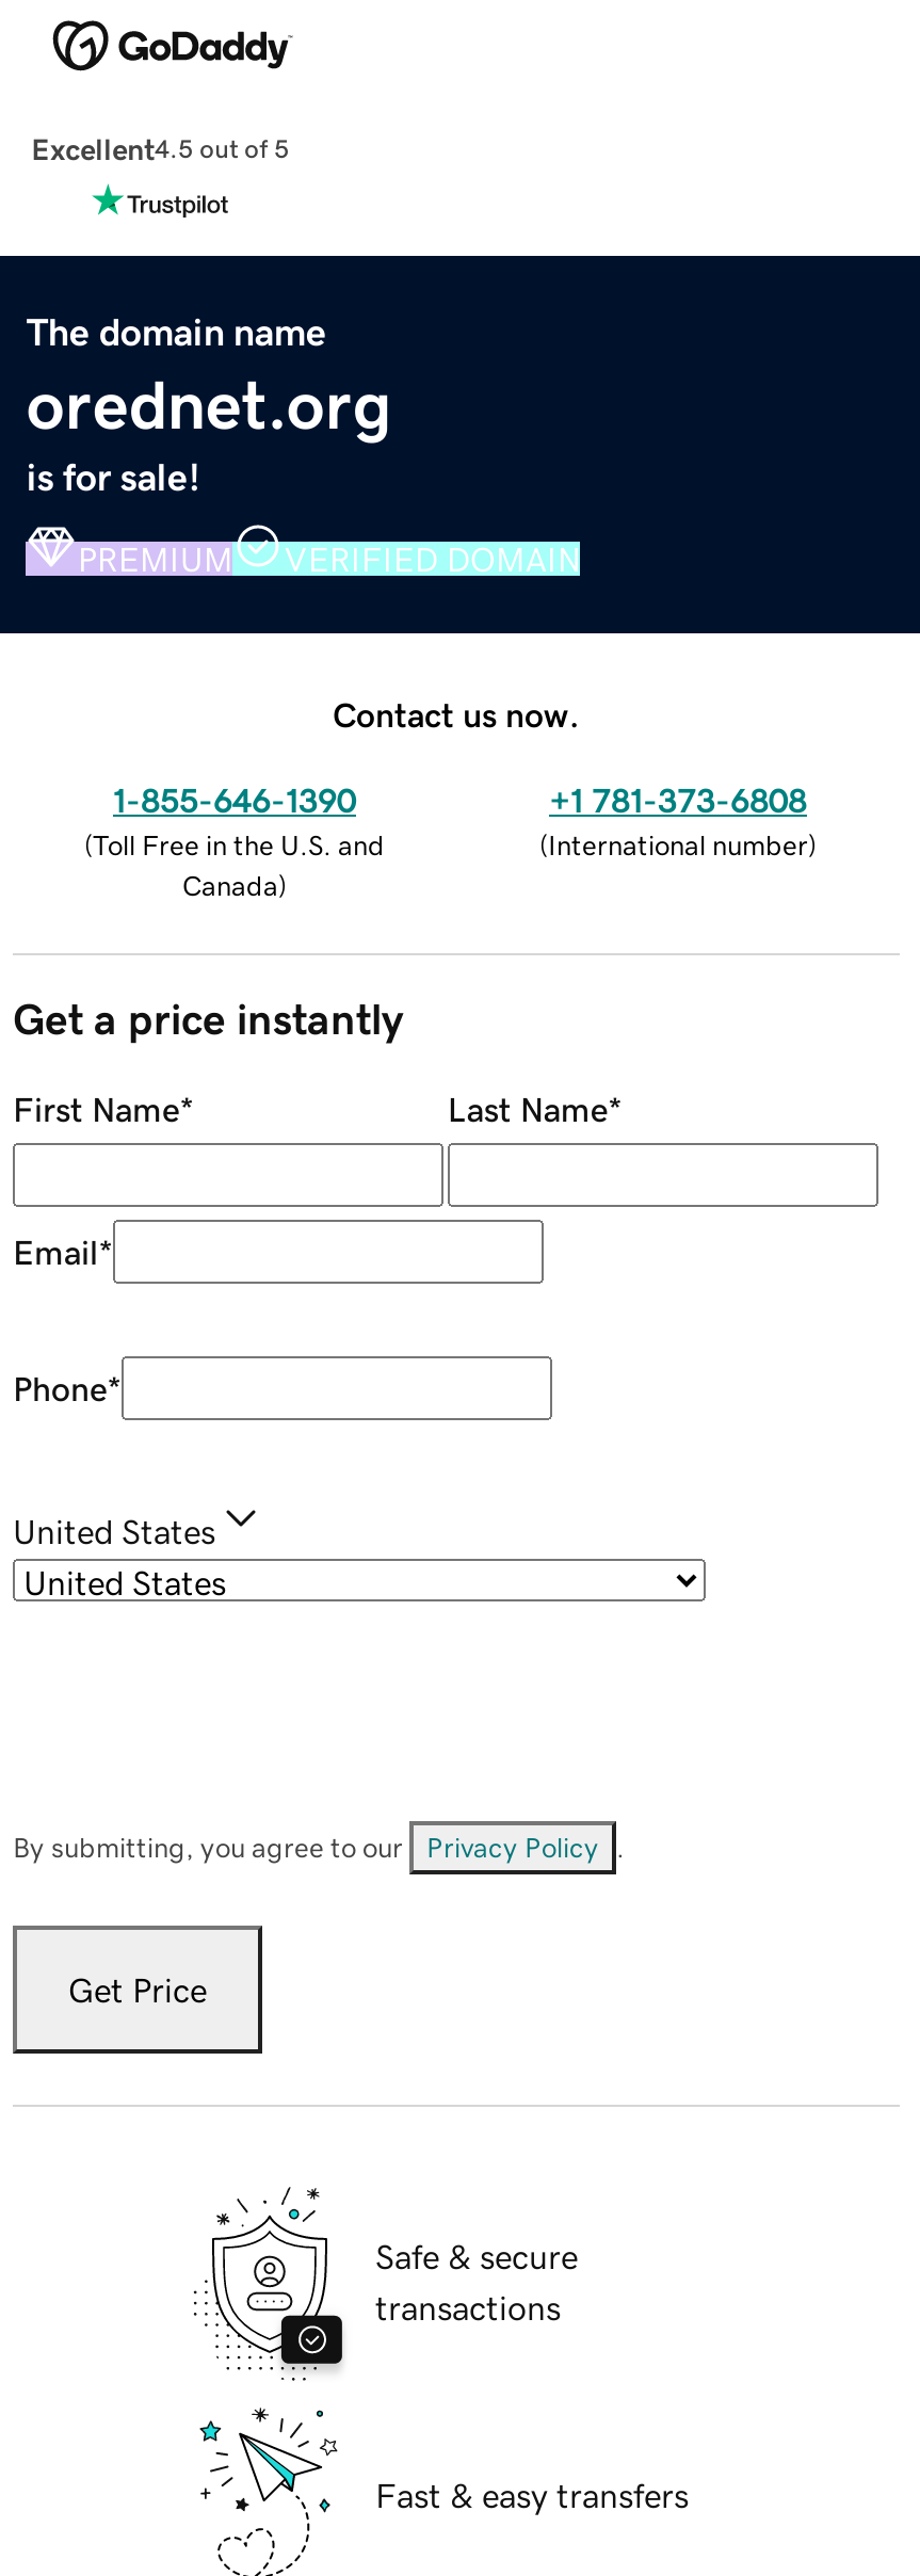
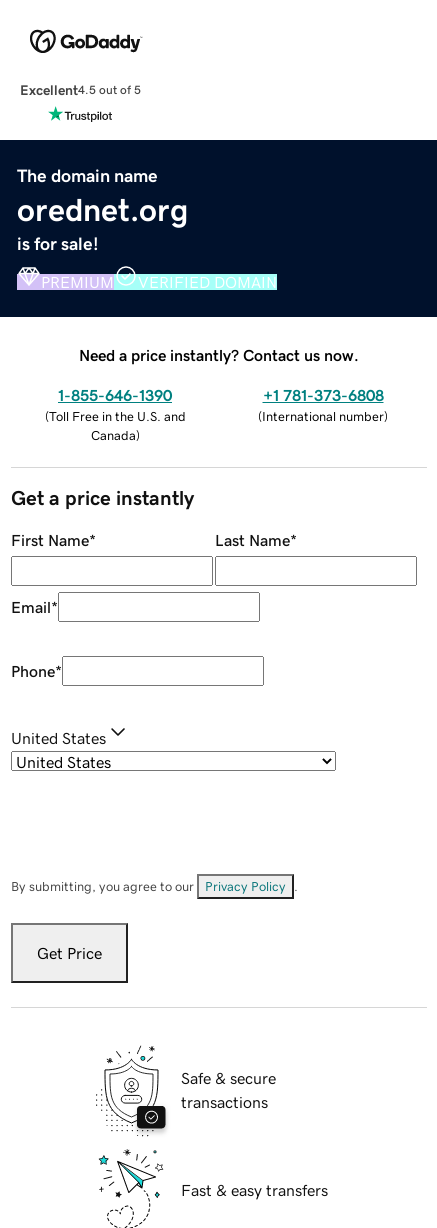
- Contact us now.
+ Need a price instantly? Contact us now.
